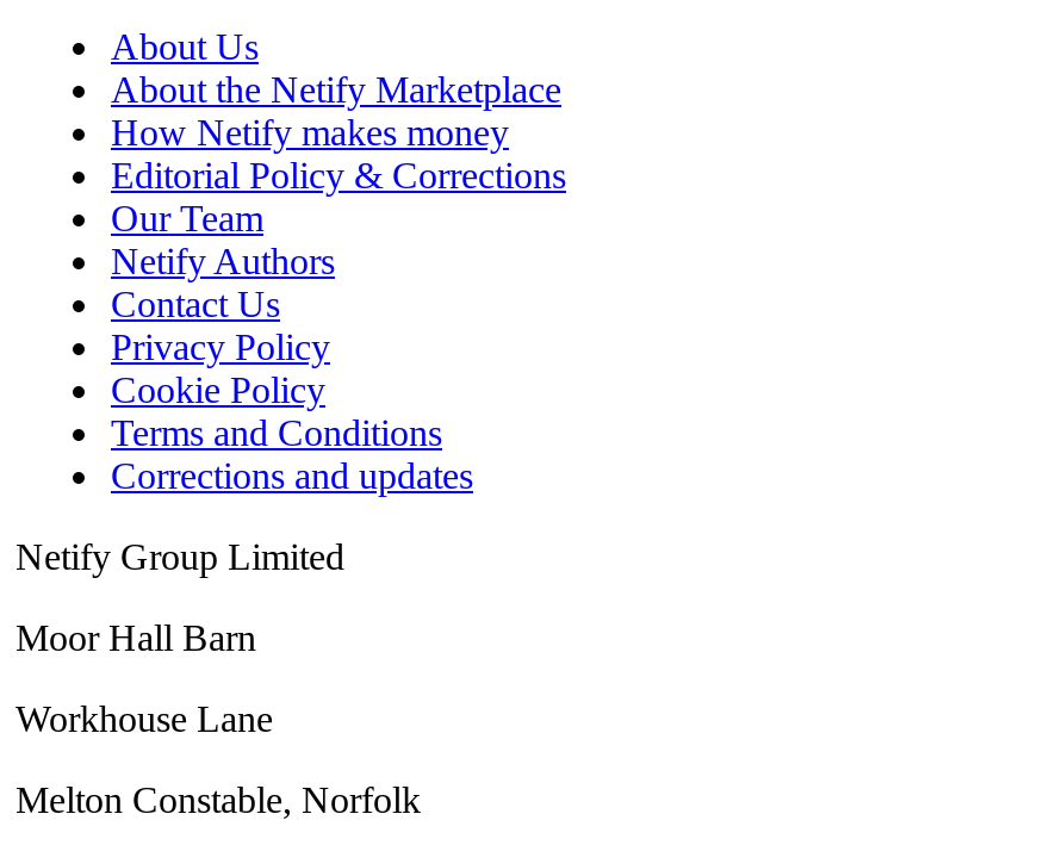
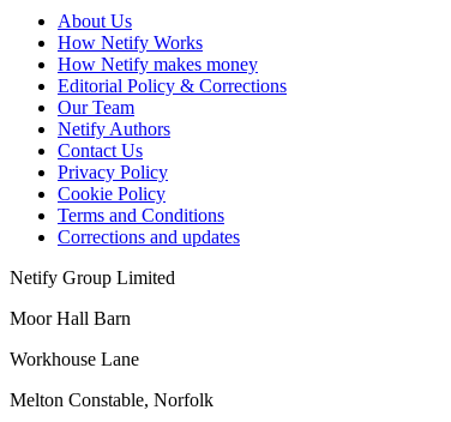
- About the Netify Marketplace
+ How Netify Works
